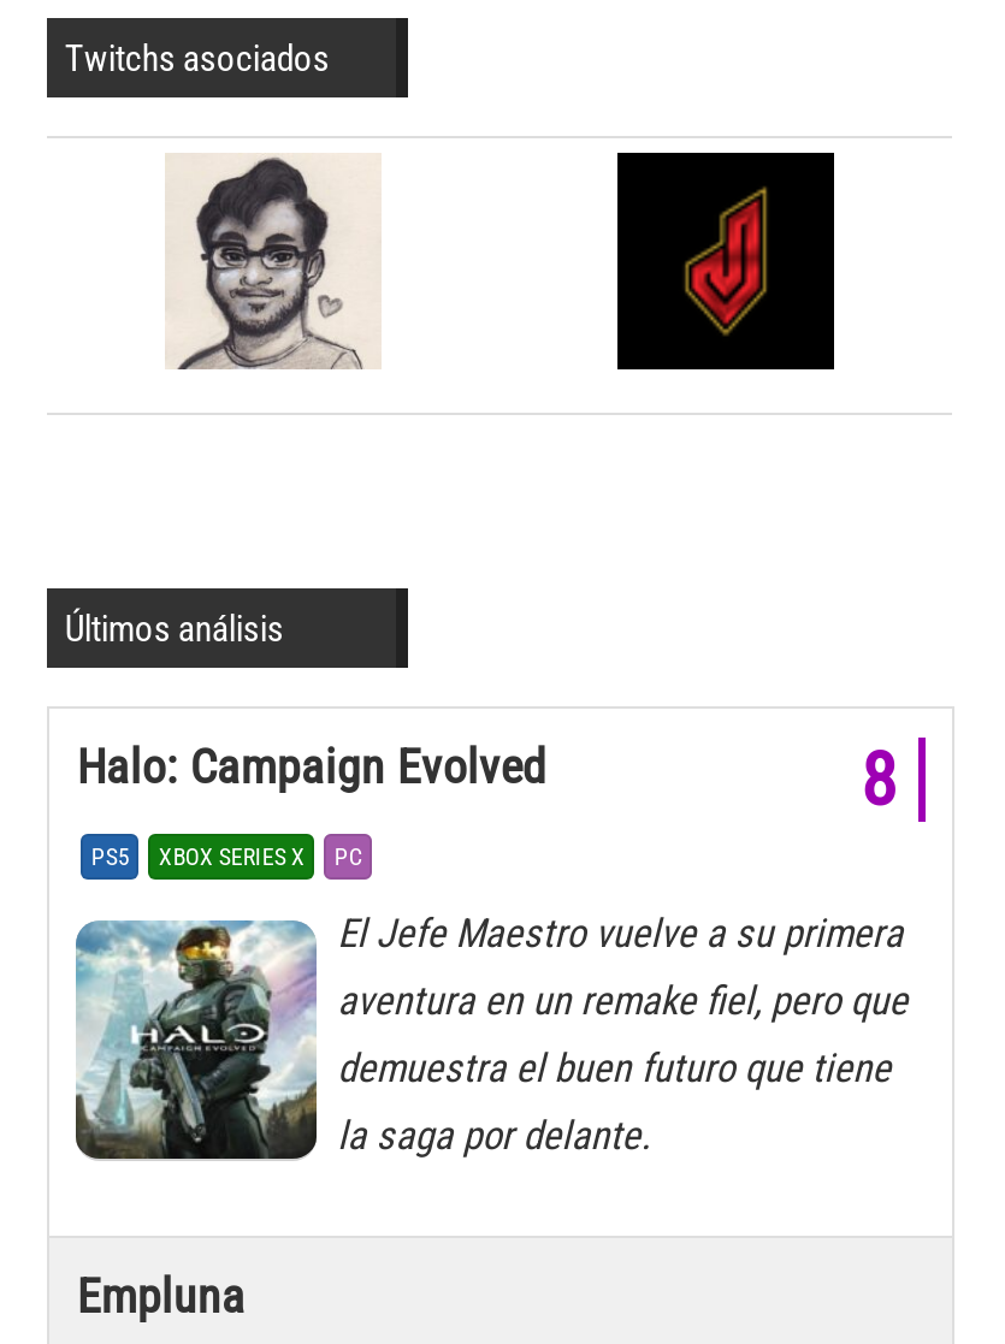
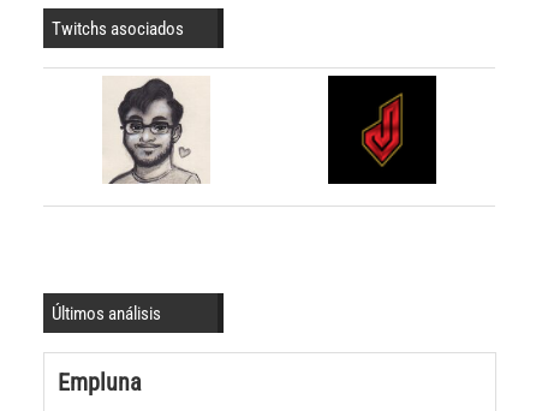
- [image]
- 8
- Halo: Campaign Evolved
- PS5
- XBOX SERIES X
- PC
- El Jefe Maestro vuelve a su primera
- aventura en un remake fiel, pero que
- demuestra el buen futuro que tiene
- la saga por delante.
